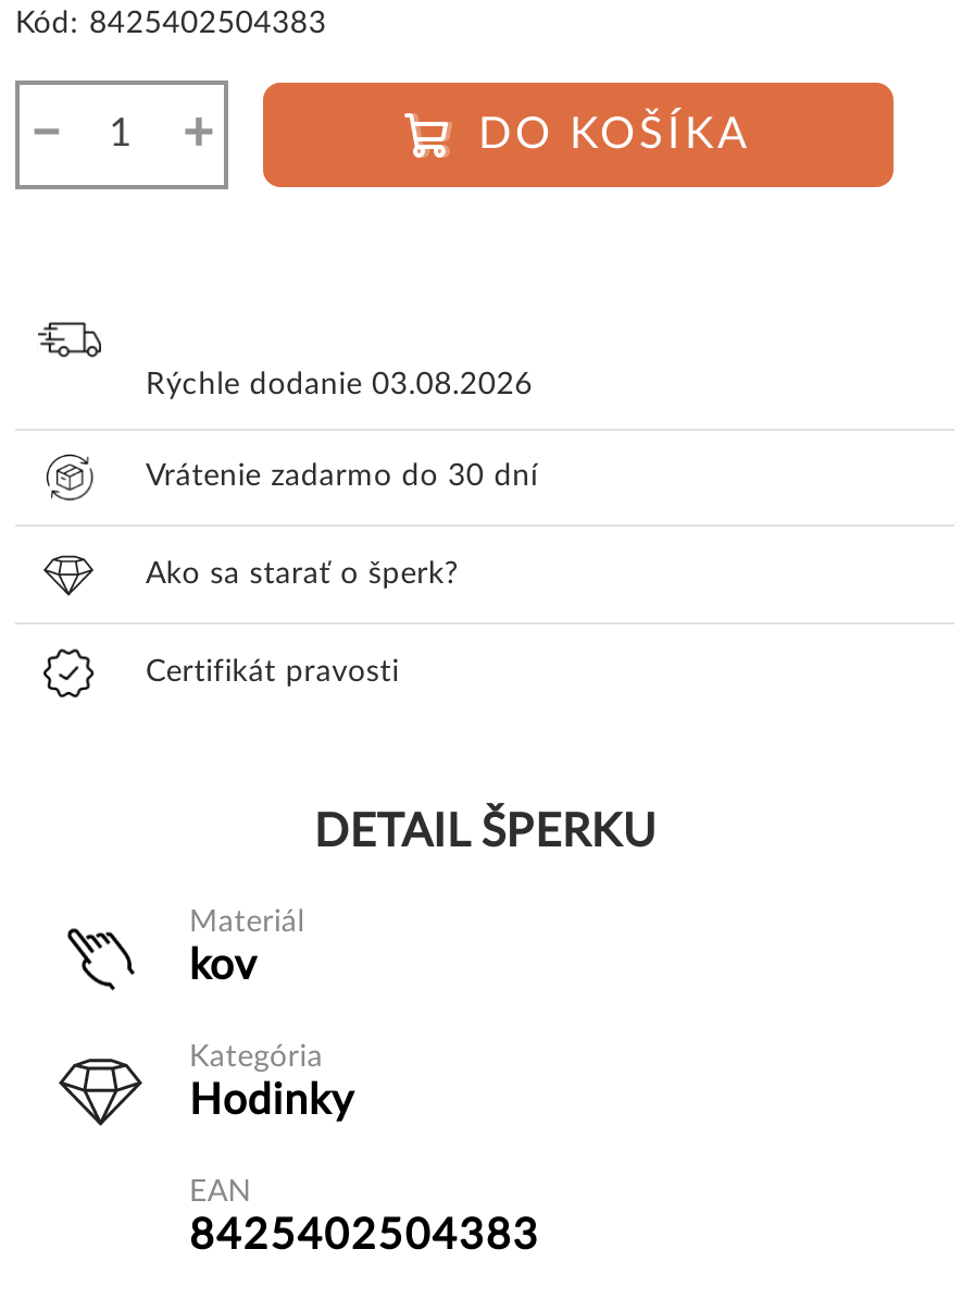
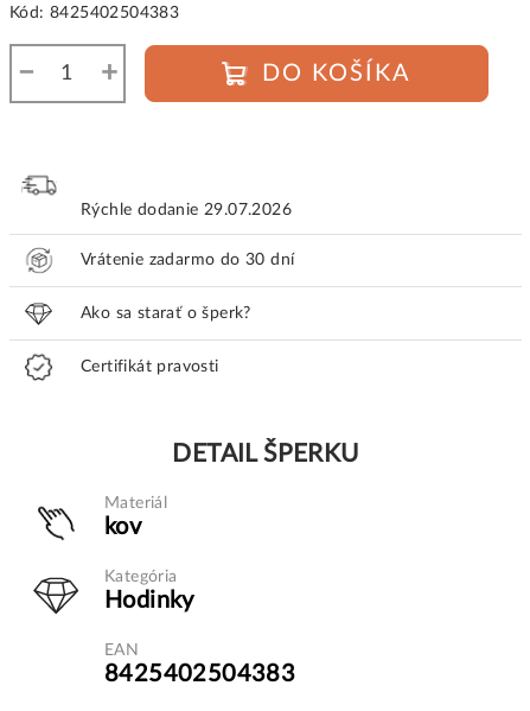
- Rýchle dodanie 03.08.2026
+ Rýchle dodanie 29.07.2026
